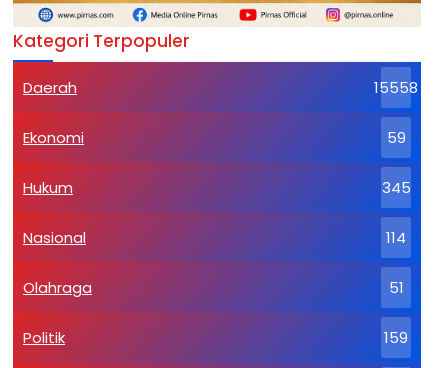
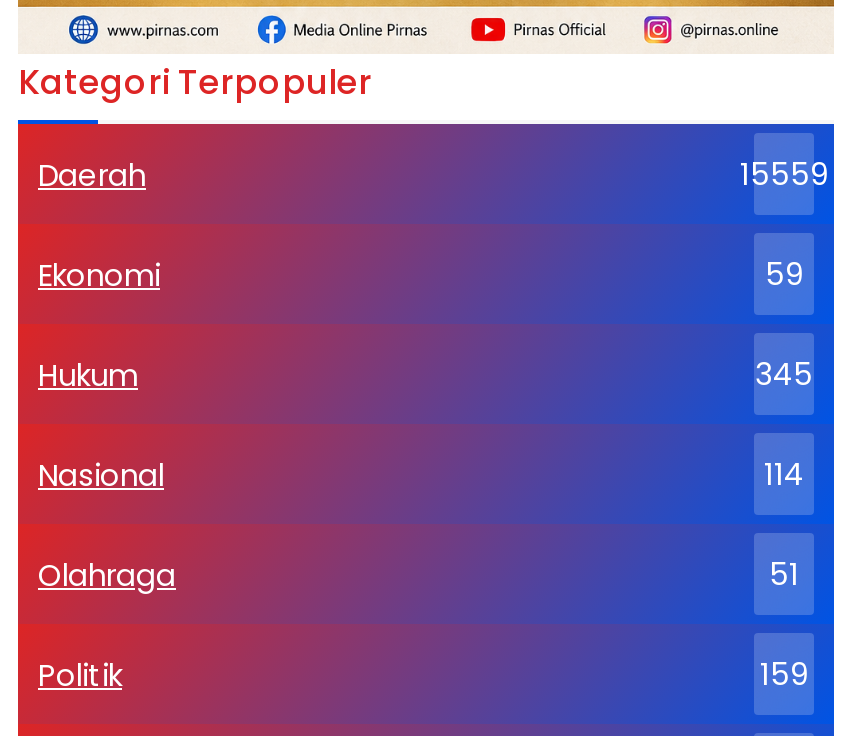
- 15558
+ 15559
